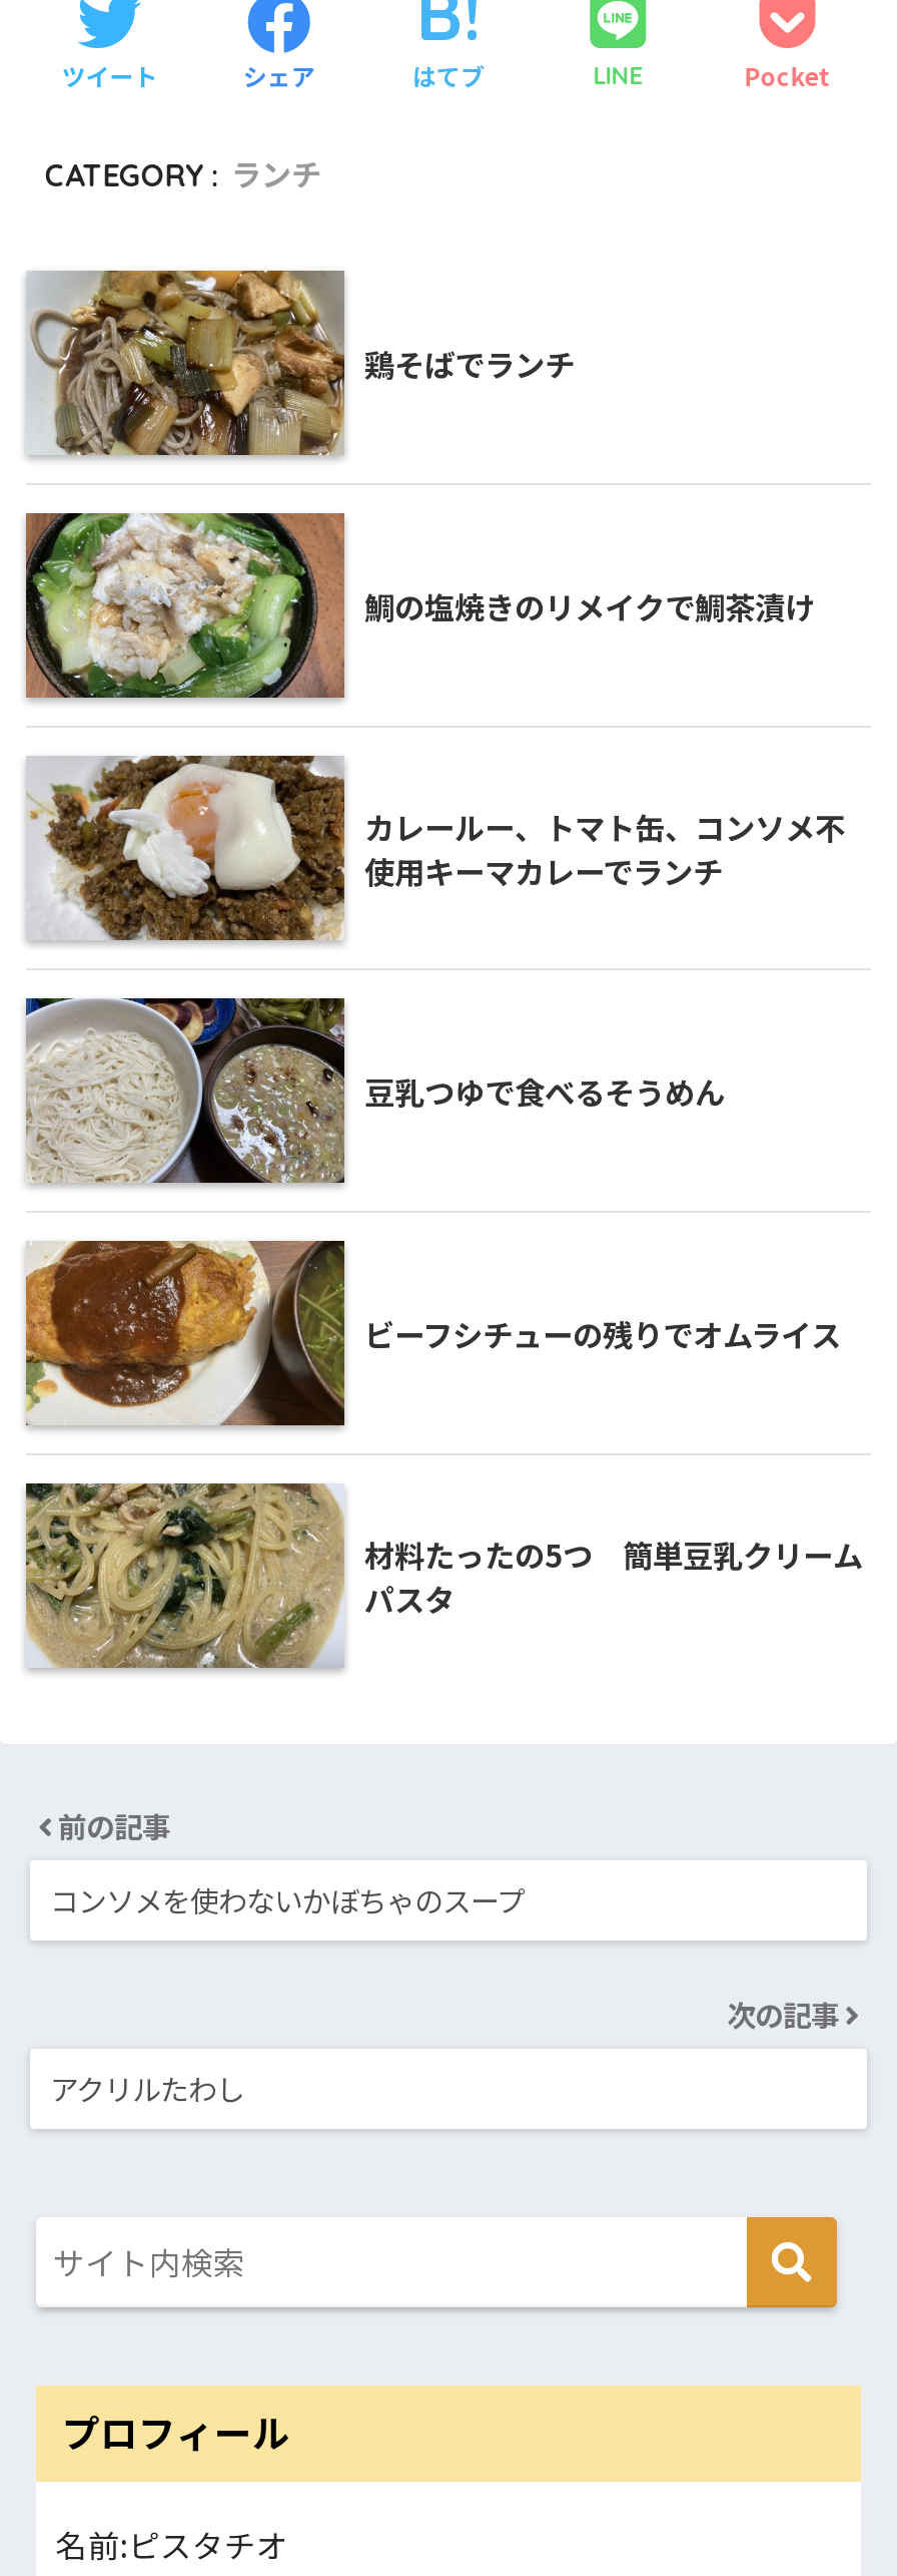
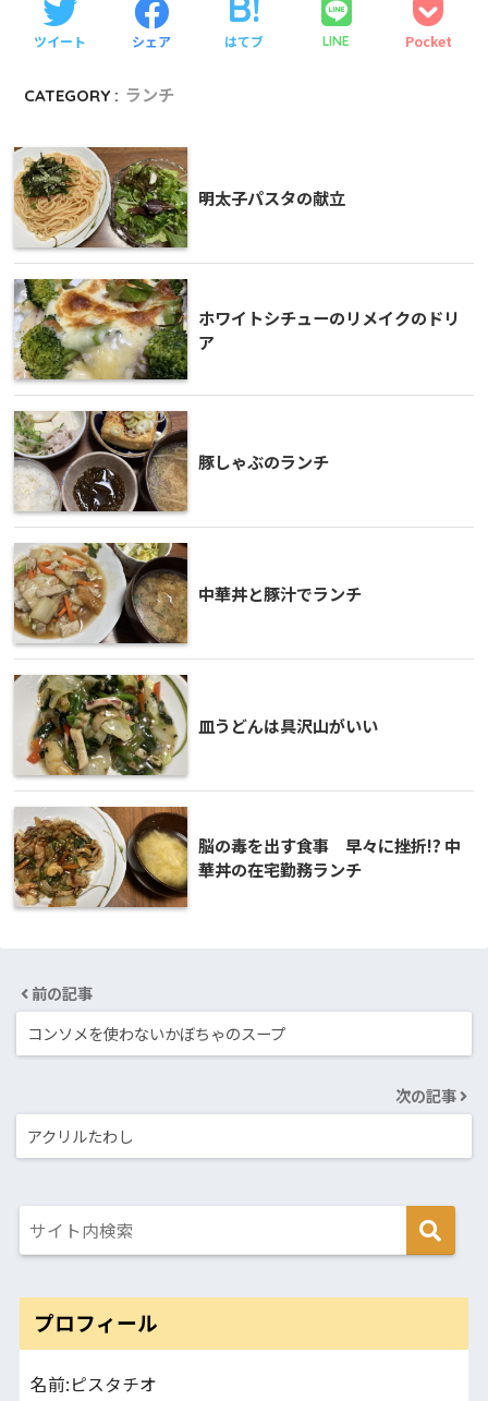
- [image]
- 鶏そばでランチ
+ [image]
+ 明太子パスタの献立

- [image]
- 鯛の塩焼きのリメイクで鯛茶漬け
+ [image]
+ ホワイトシチューのリメイクのドリ
+ ア

- [image]
- カレールー、トマト缶、コンソメ不
- 使用キーマカレーでランチ
+ [image]
+ 豚しゃぶのランチ

- [image]
- 豆乳つゆで食べるそうめん
+ [image]
+ 中華丼と豚汁でランチ

- [image]
- ビーフシチューの残りでオムライス
+ [image]
+ 皿うどんは具沢山がいい

- [image]
- 材料たったの5つ 簡単豆乳クリーム
- パスタ
+ [image]
+ 脳の毒を出す食事 早々に挫折!? 中
+ 華丼の在宅勤務ランチ
